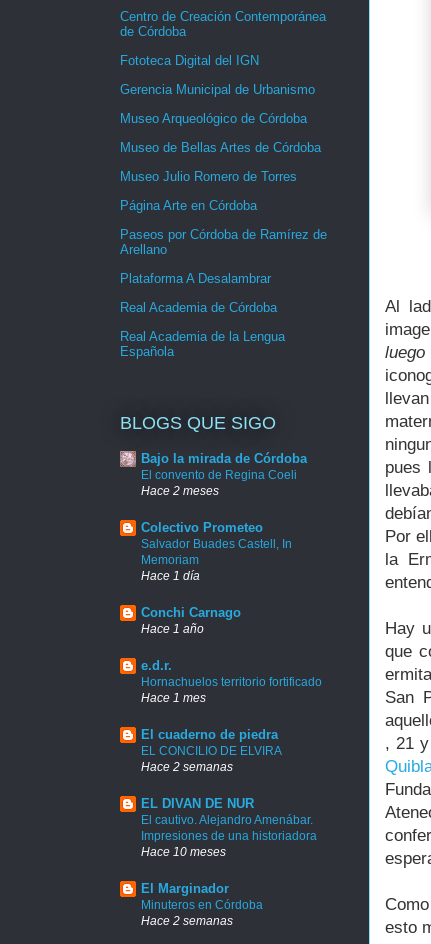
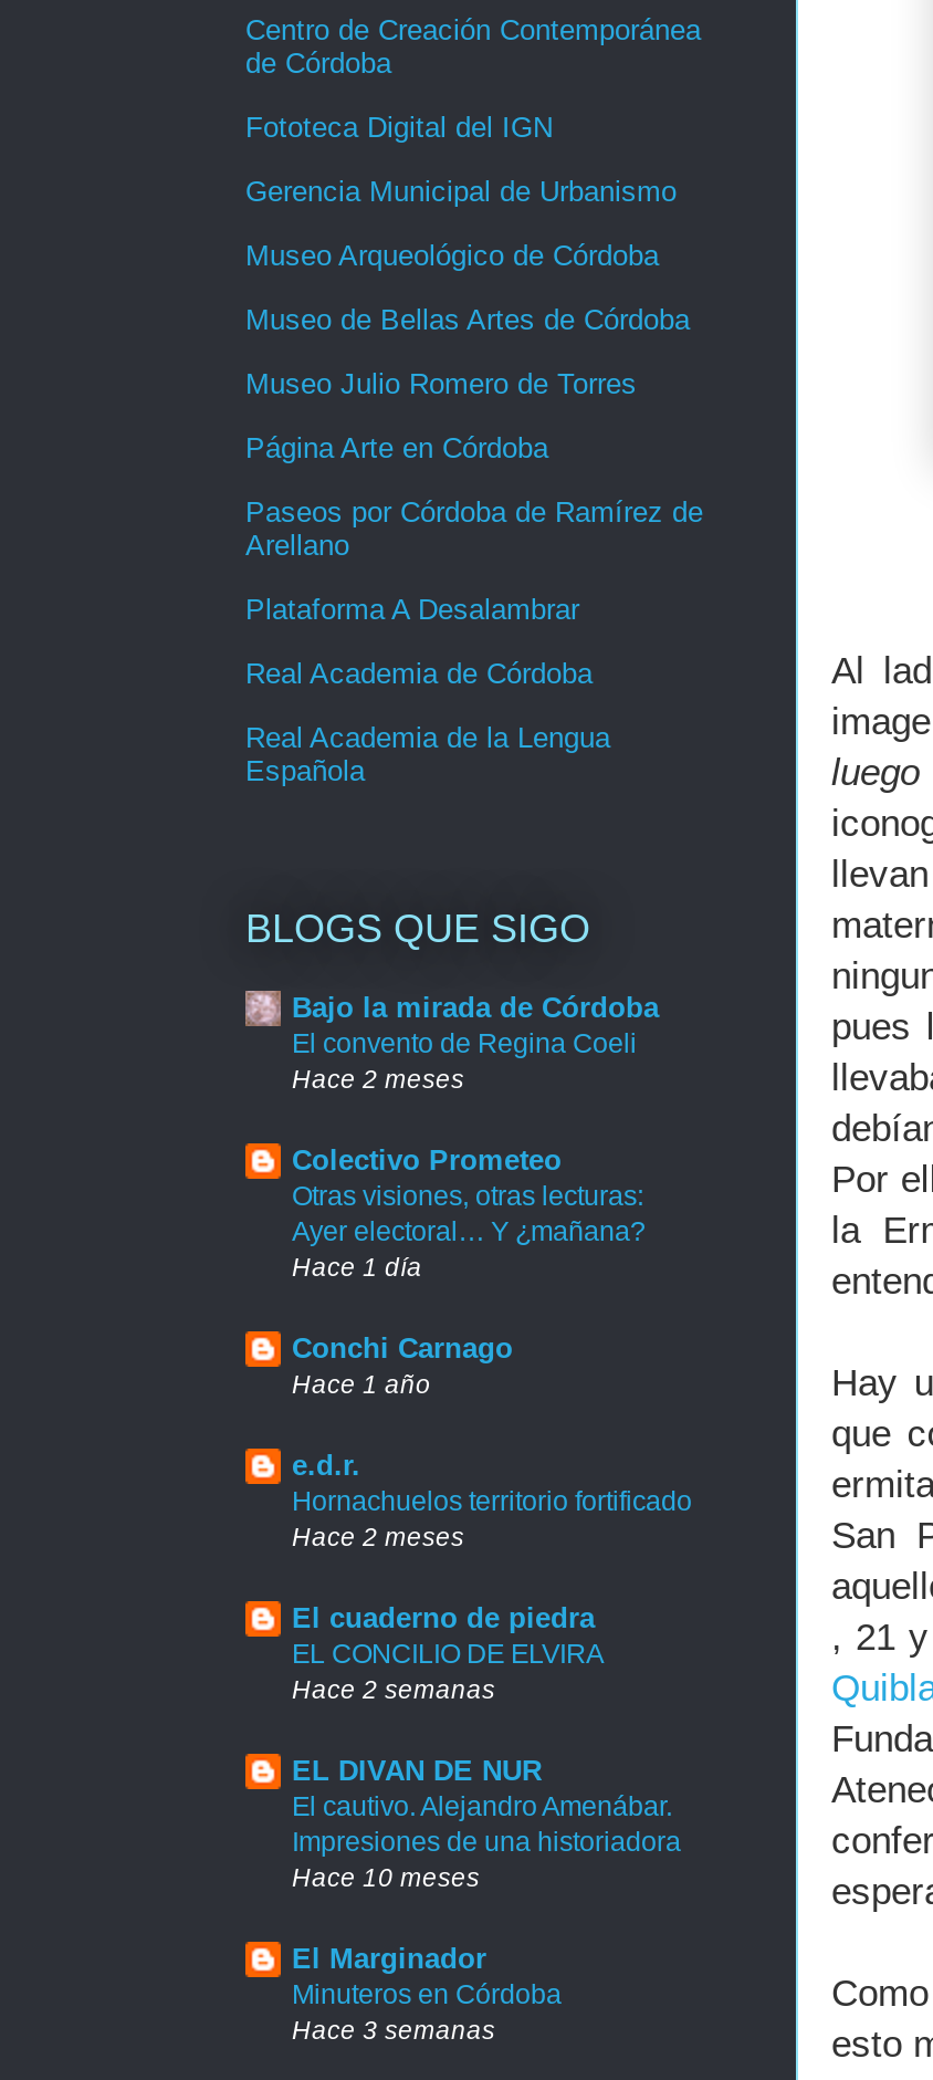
- Salvador Buades Castell, In
- Memoriam
+ Otras visiones, otras lecturas:
+ Ayer electoral… Y ¿mañana?

- Hace 1 mes
+ Hace 2 meses

- Hace 2 semanas
+ Hace 3 semanas
